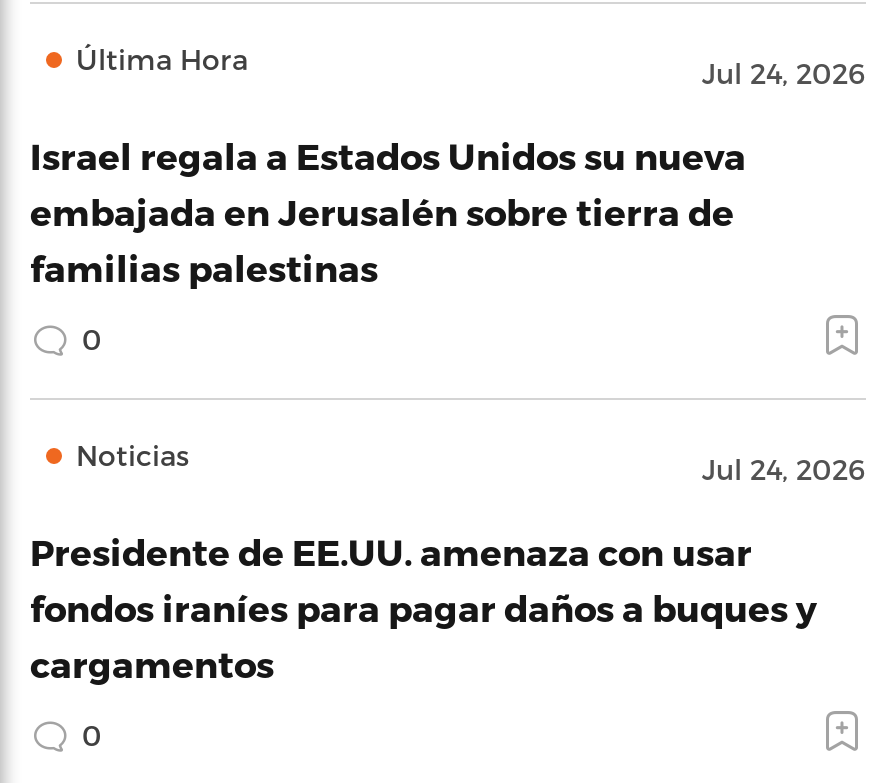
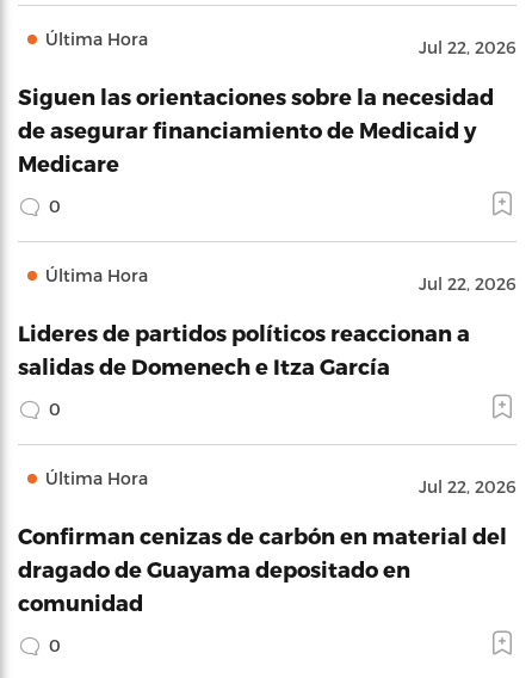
- Jul 24, 2026
+ Jul 22, 2026

- Israel regala a Estados Unidos su nueva
- embajada en Jerusalén sobre tierra de
- familias palestinas
+ Siguen las orientaciones sobre la necesidad
+ de asegurar financiamiento de Medicaid y
+ Medicare

- Noticias
- Jul 24, 2026
- Presidente de EE.UU. amenaza con usar
- fondos iraníes para pagar daños a buques y
- cargamentos
+ Última Hora
+ Jul 22, 2026
+ Lideres de partidos políticos reaccionan a
+ salidas de Domenech e Itza García
+ 0
+ Última Hora
+ Jul 22, 2026
+ Confirman cenizas de carbón en material del
+ dragado de Guayama depositado en
+ comunidad
